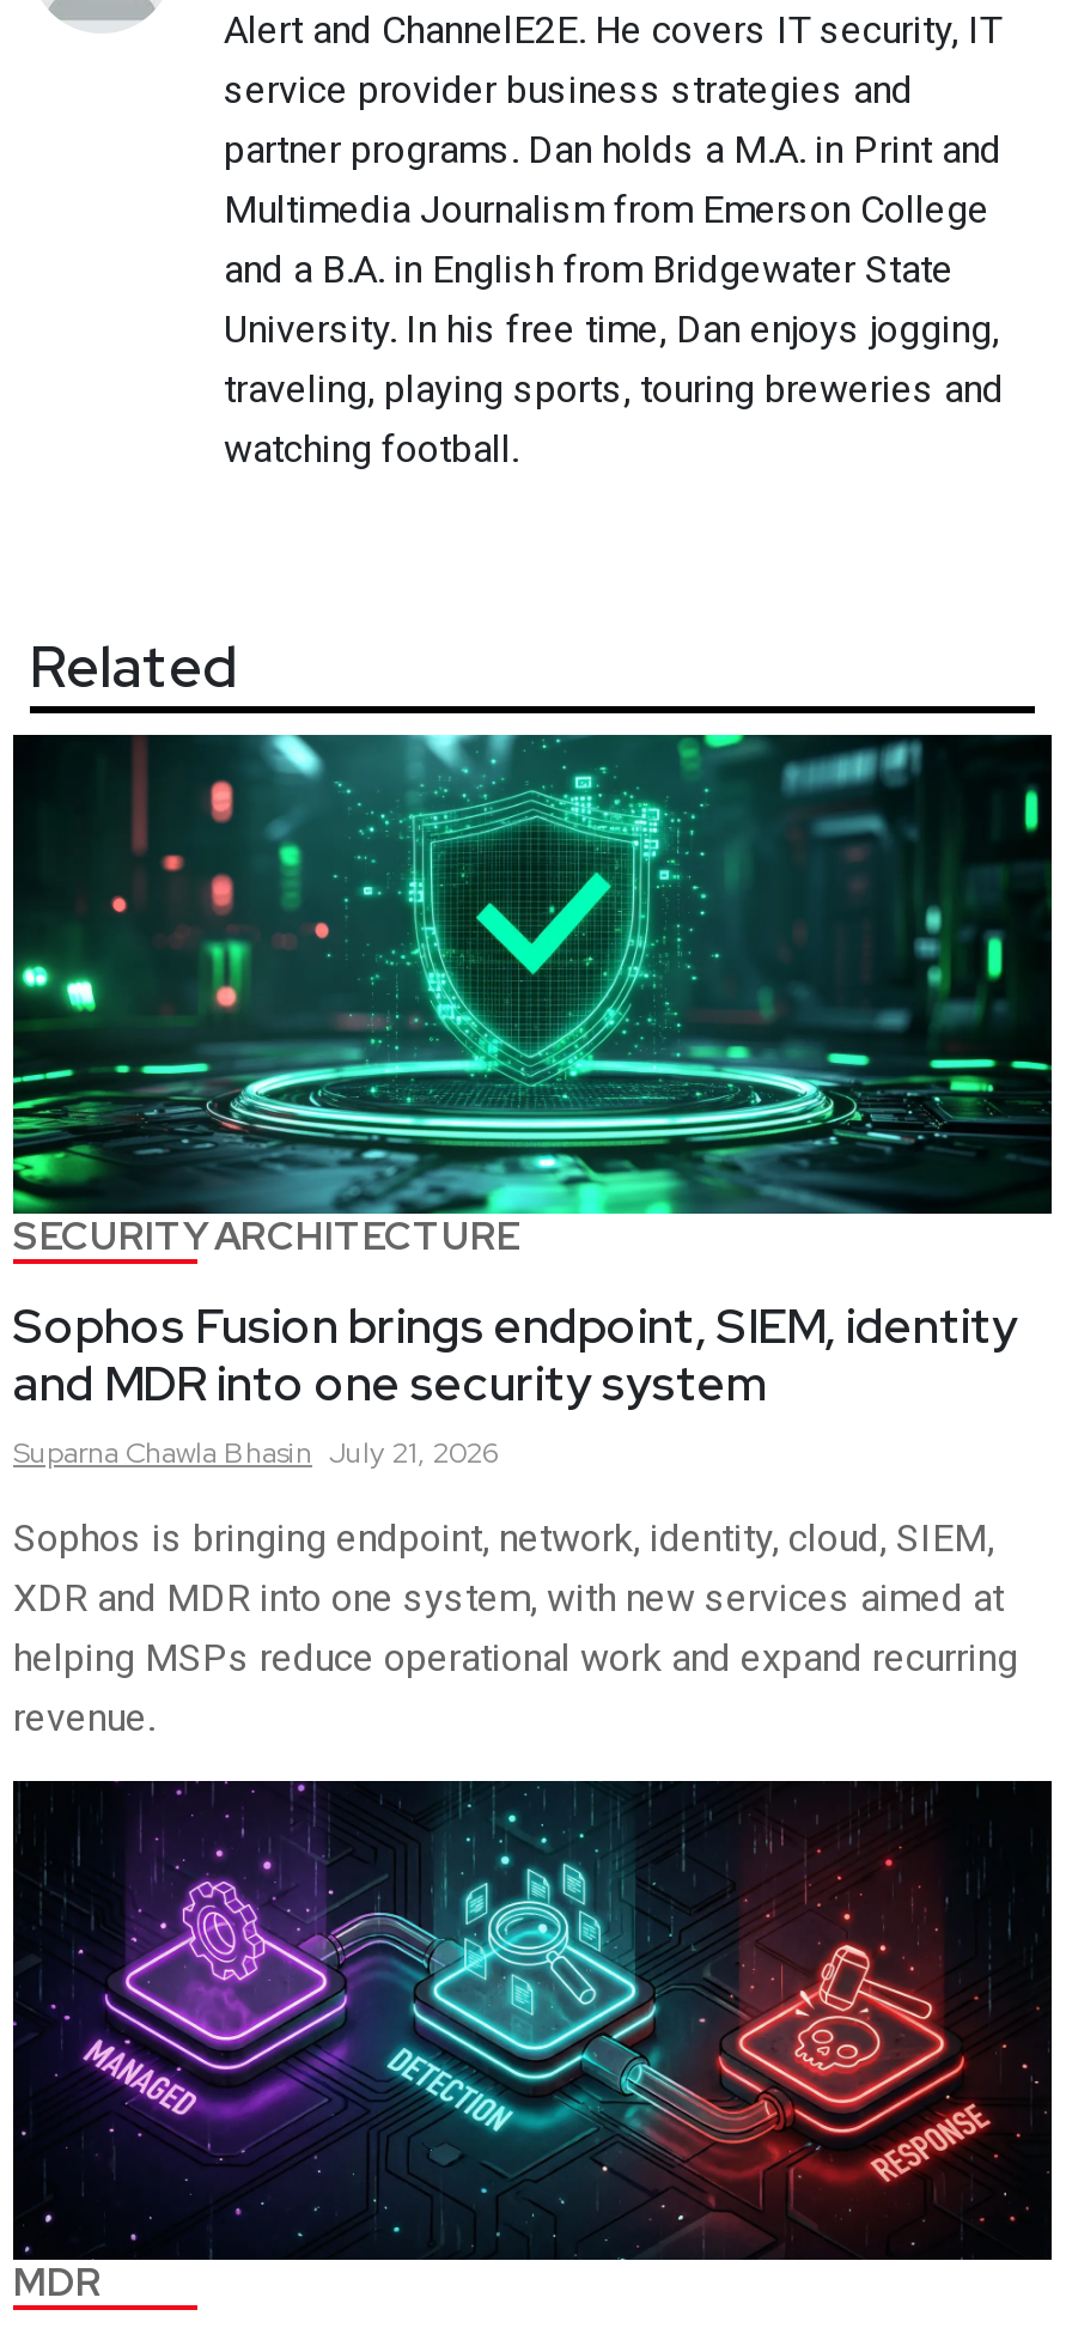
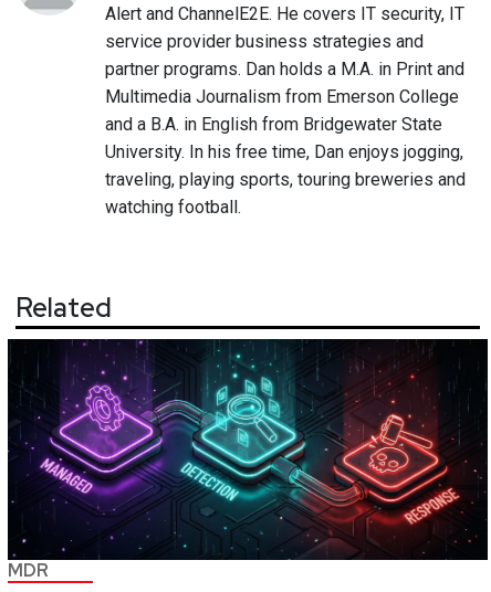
- [image]
- SECURITY ARCHITECTURE
- Sophos Fusion brings endpoint, SIEM, identity
- and MDR into one security system
- Suparna Chawla Bhasin July 21, 2026
- Sophos is bringing endpoint, network, identity, cloud, SIEM,
- XDR and MDR into one system, with new services aimed at
- helping MSPs reduce operational work and expand recurring
- revenue.
